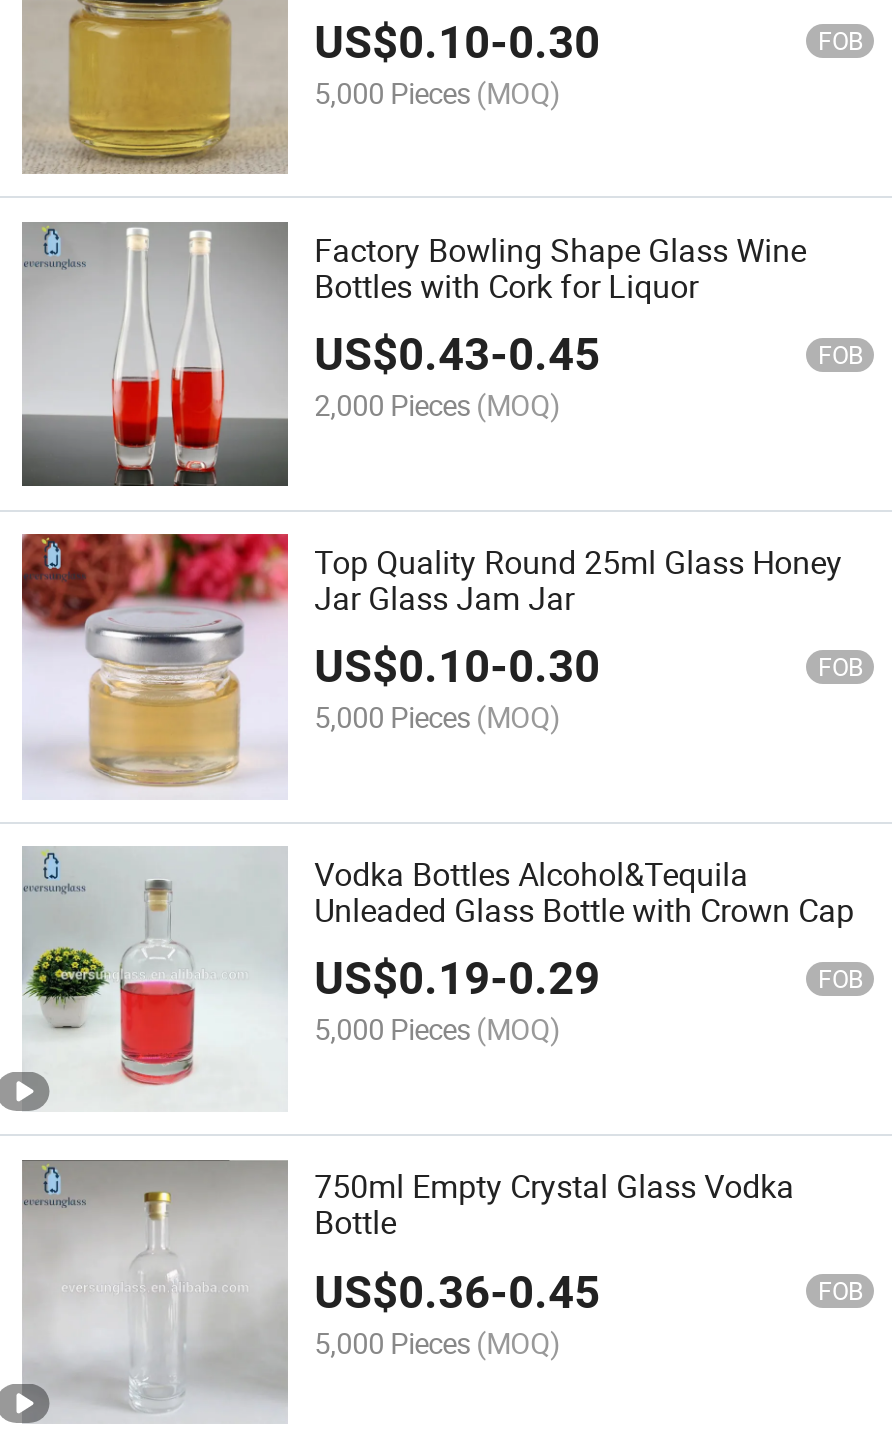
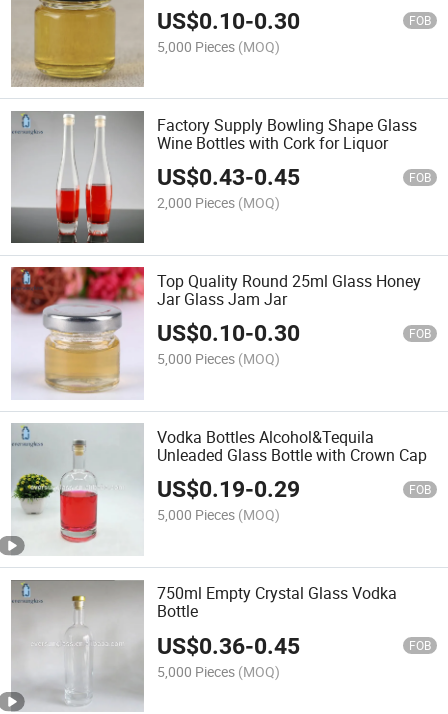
- Factory Bowling Shape Glass Wine
- Bottles with Cork for Liquor
+ Factory Supply Bowling Shape Glass
+ Wine Bottles with Cork for Liquor
